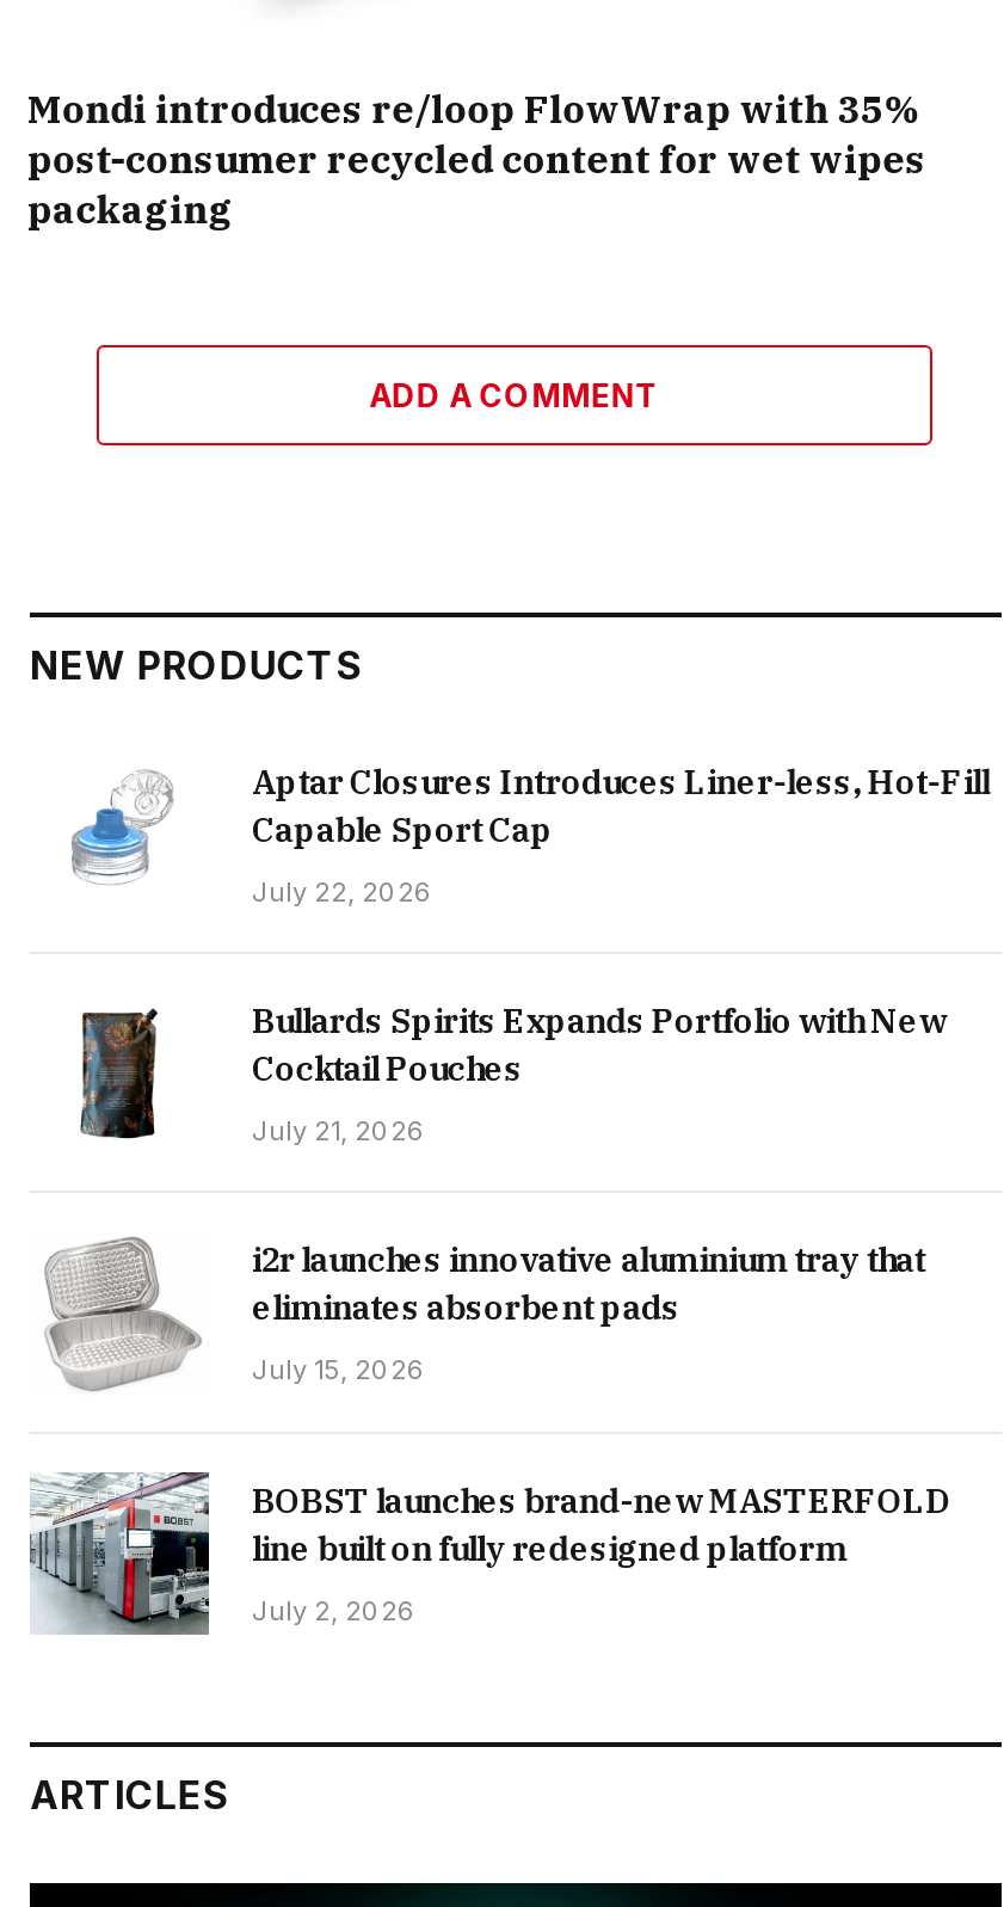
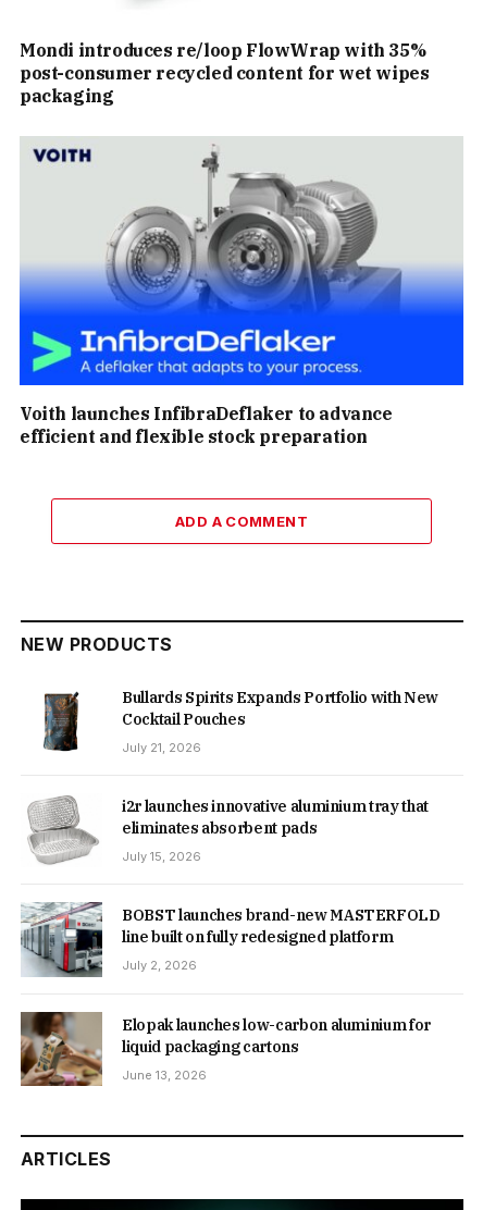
+ [image]
+ Voith launches InfibraDeflaker to advance
+ efficient and flexible stock preparation

- [image]
- Aptar Closures Introduces Liner-less, Hot-Fill
- Capable Sport Cap
- July 22, 2026

+ [image]
+ Elopak launches low-carbon aluminium for
+ liquid packaging cartons
+ June 13, 2026
